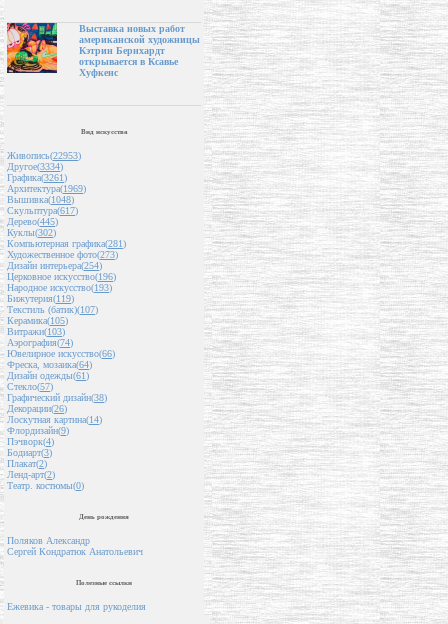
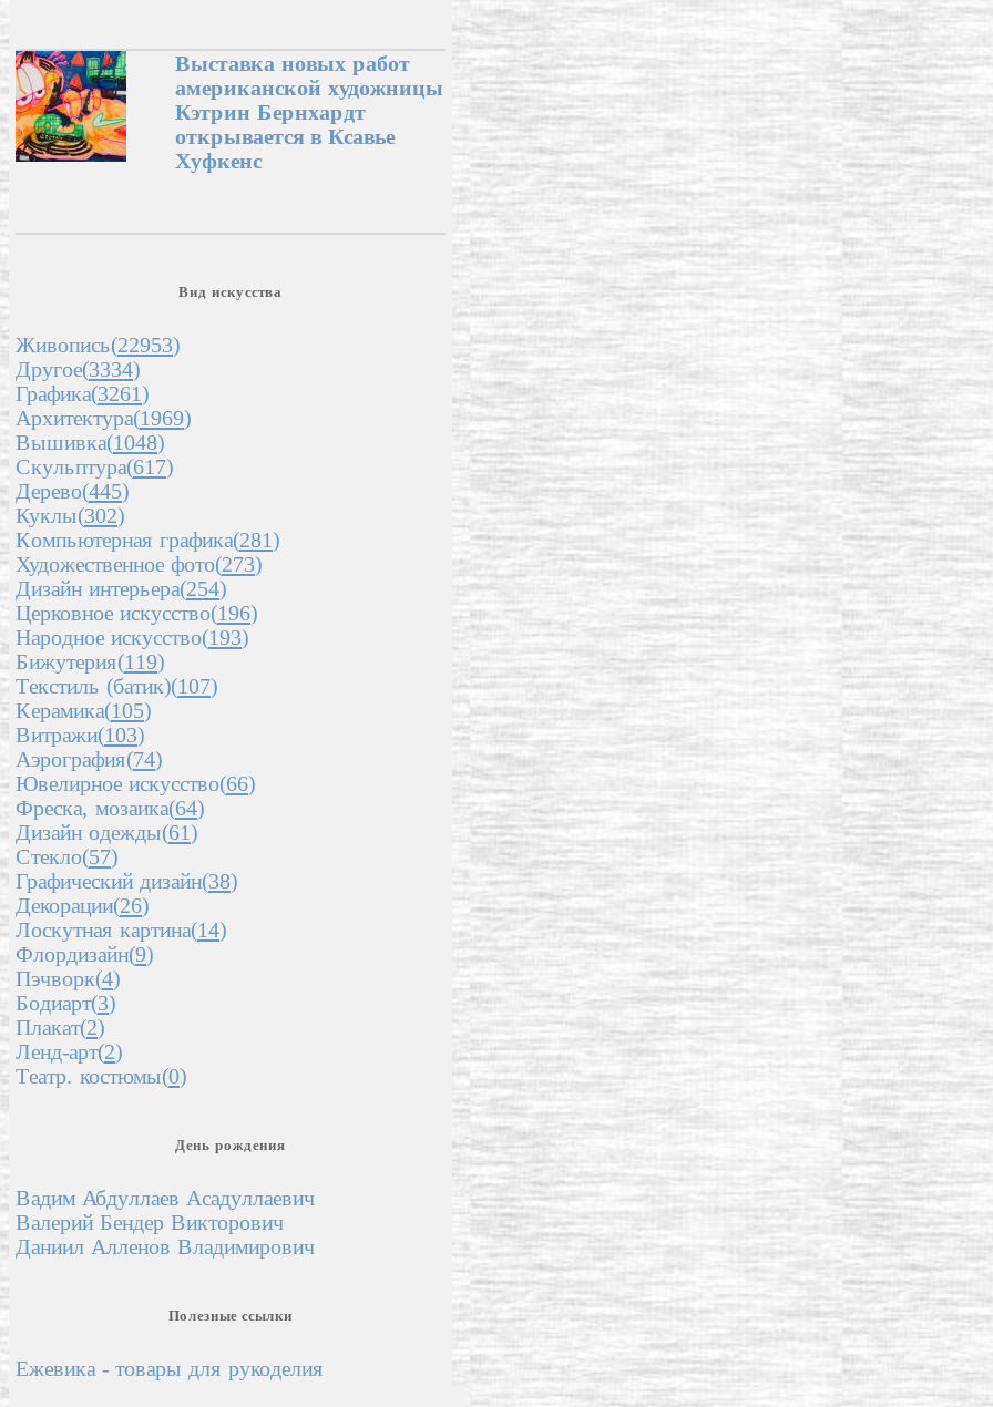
- Поляков Александр
- Сергей Кондратюк Анатольевич
+ Вадим Абдуллаев Асадуллаевич
+ Валерий Бендер Викторович
+ Даниил Алленов Владимирович
